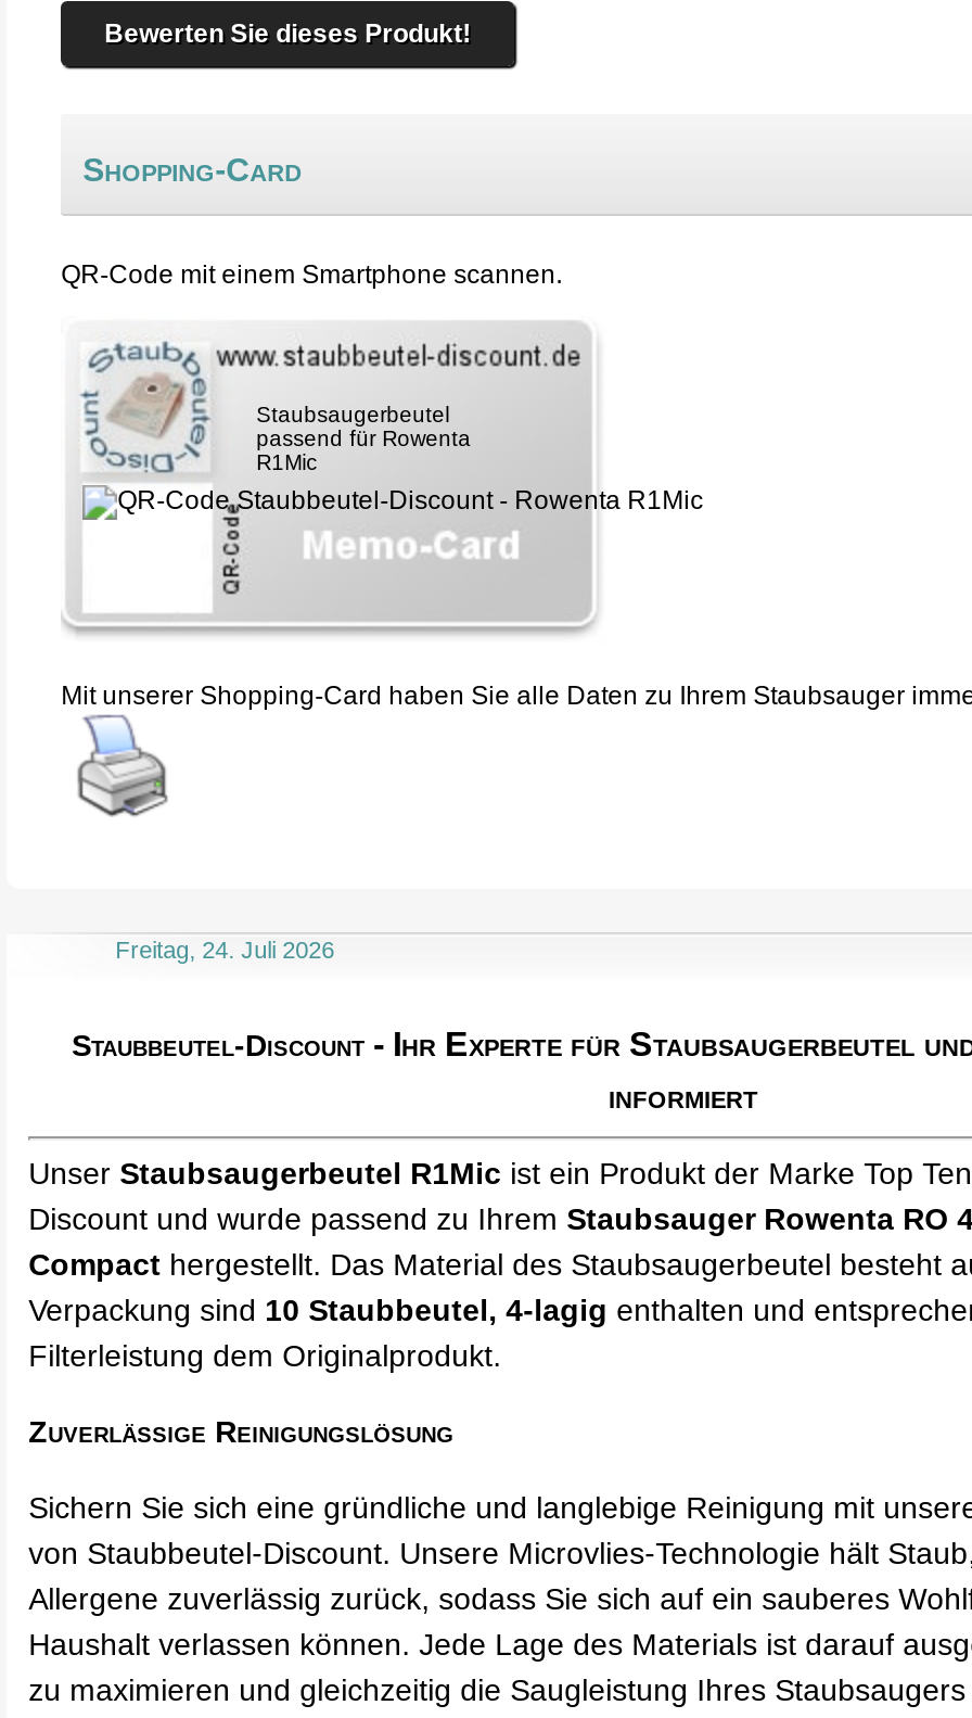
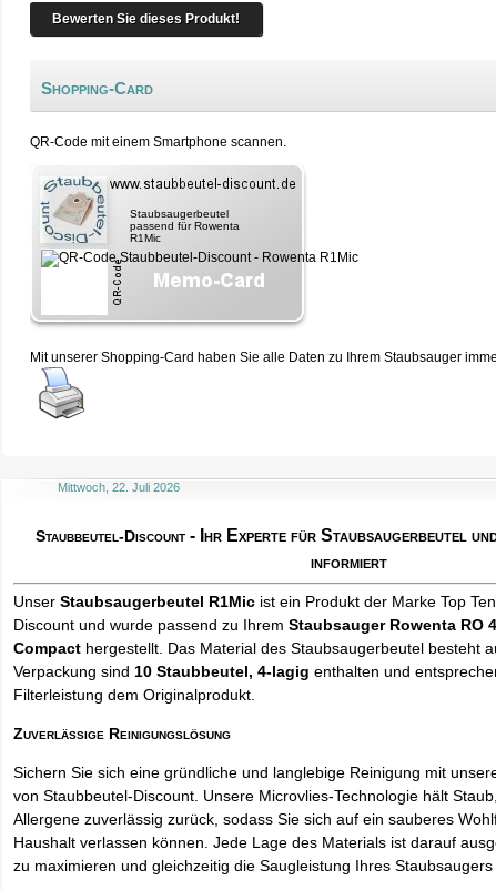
- Freitag, 24. Juli 2026
+ Mittwoch, 22. Juli 2026
